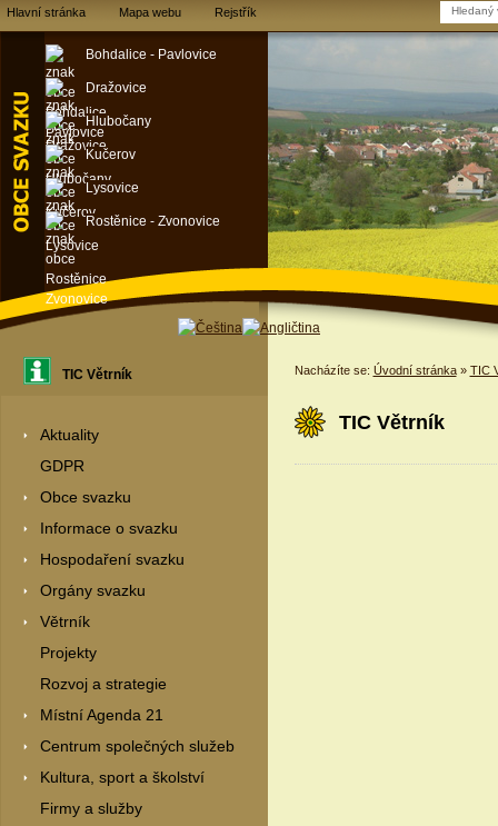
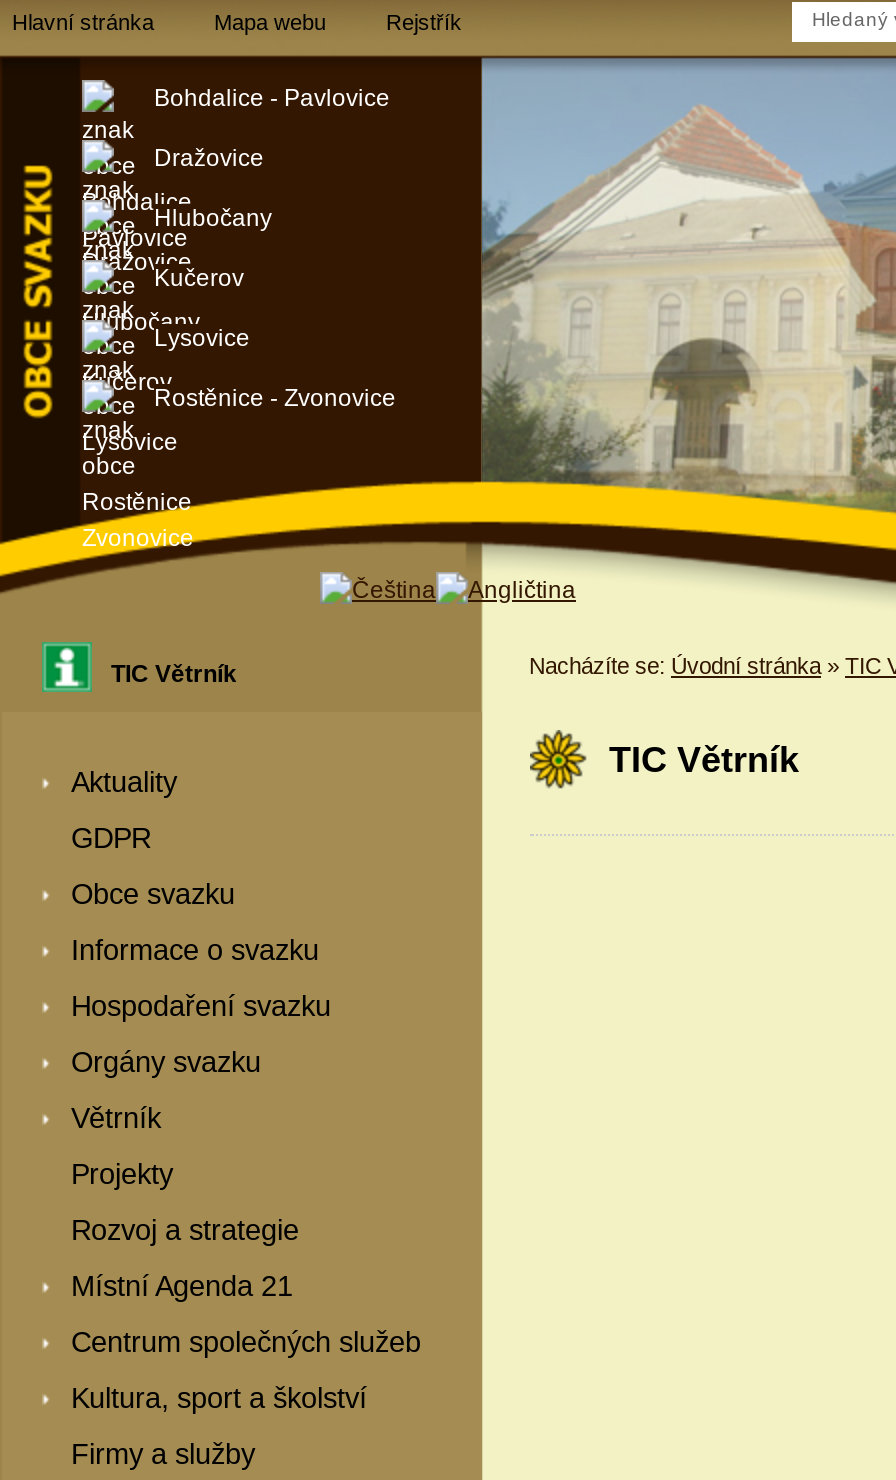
- [image]
+ [image]
